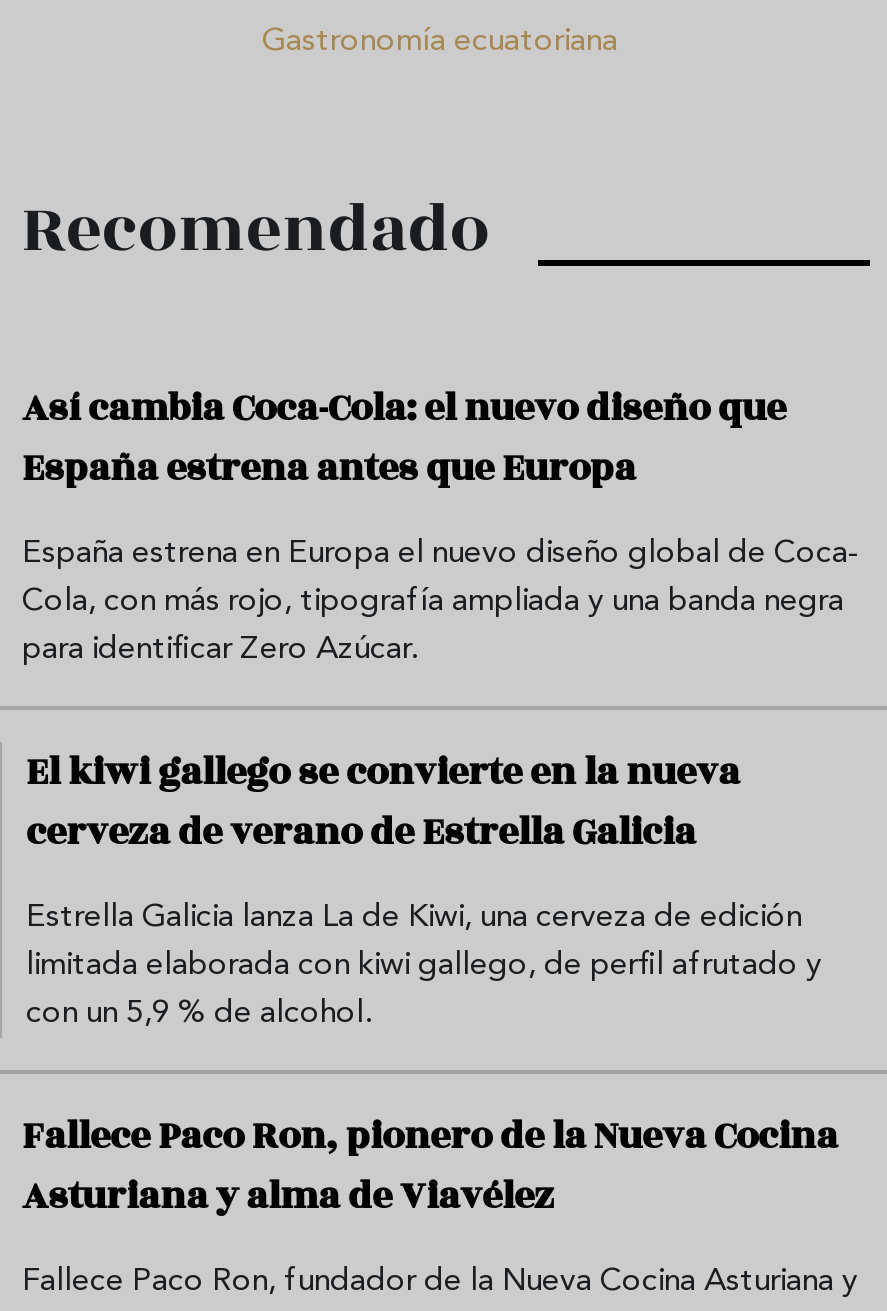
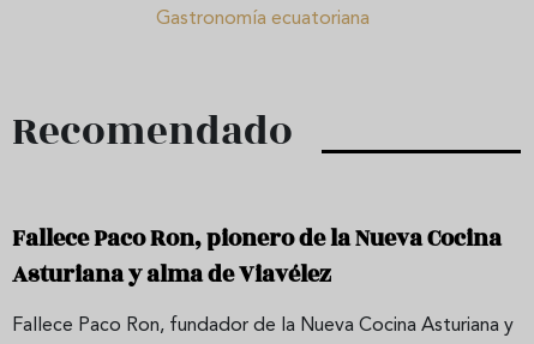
- Así cambia Coca-Cola: el nuevo diseño que
- España estrena antes que Europa
- España estrena en Europa el nuevo diseño global de Coca-
- Cola, con más rojo, tipografía ampliada y una banda negra
- para identificar Zero Azúcar.
- El kiwi gallego se convierte en la nueva
- cerveza de verano de Estrella Galicia
- Estrella Galicia lanza La de Kiwi, una cerveza de edición
- limitada elaborada con kiwi gallego, de perfil afrutado y
- con un 5,9 % de alcohol.
